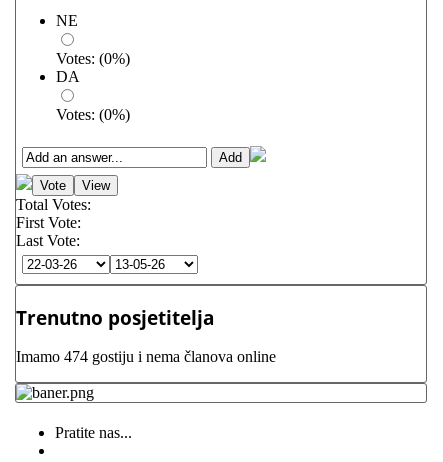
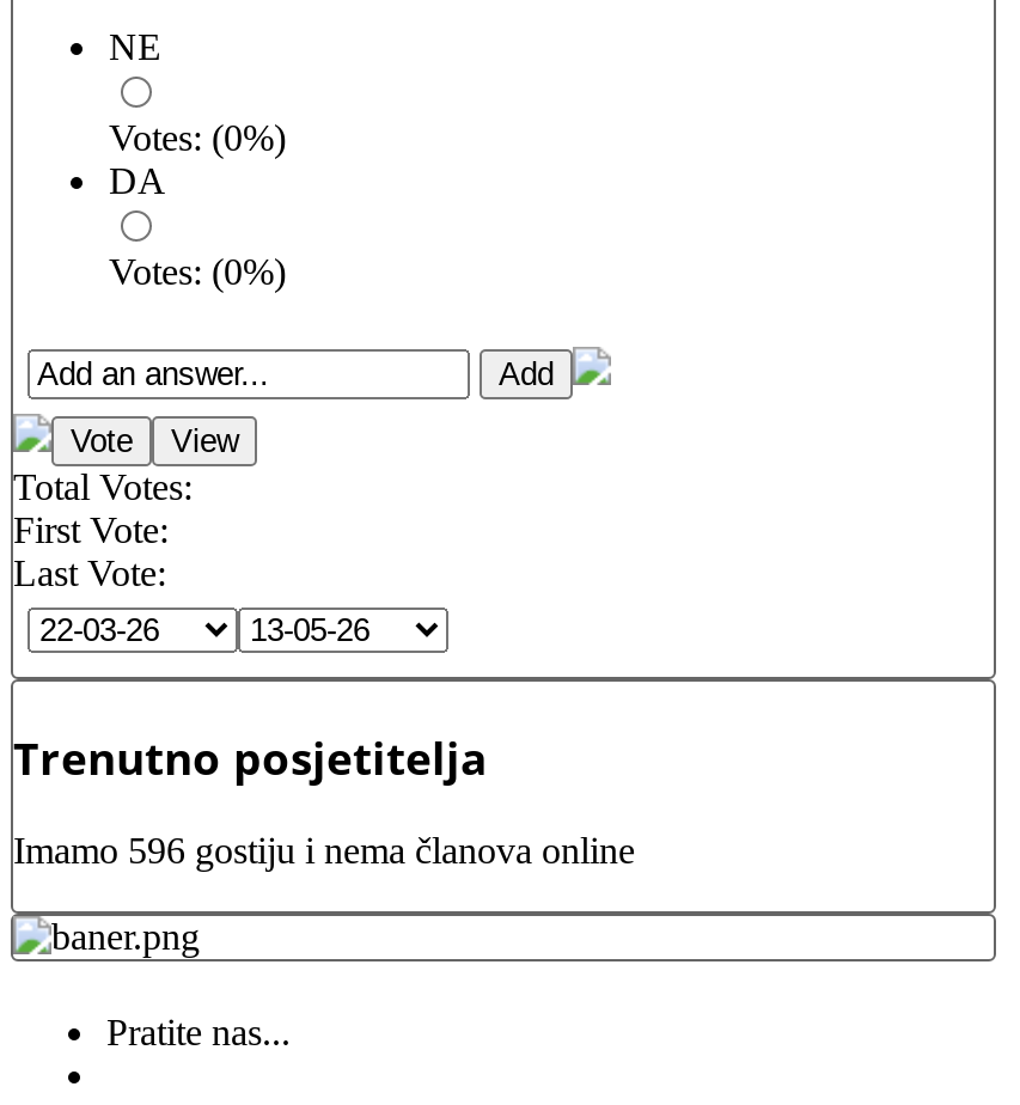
- Imamo 474 gostiju i nema članova online
+ Imamo 596 gostiju i nema članova online
